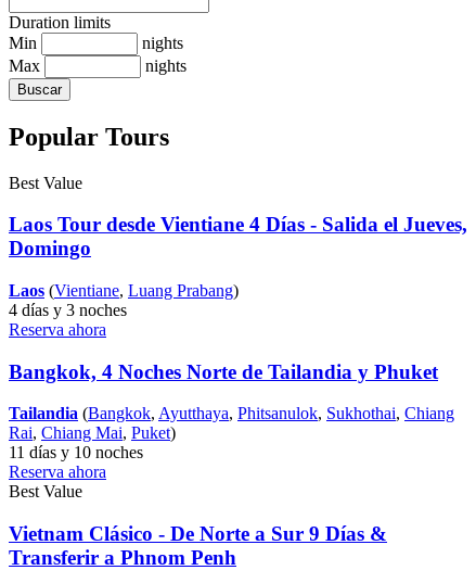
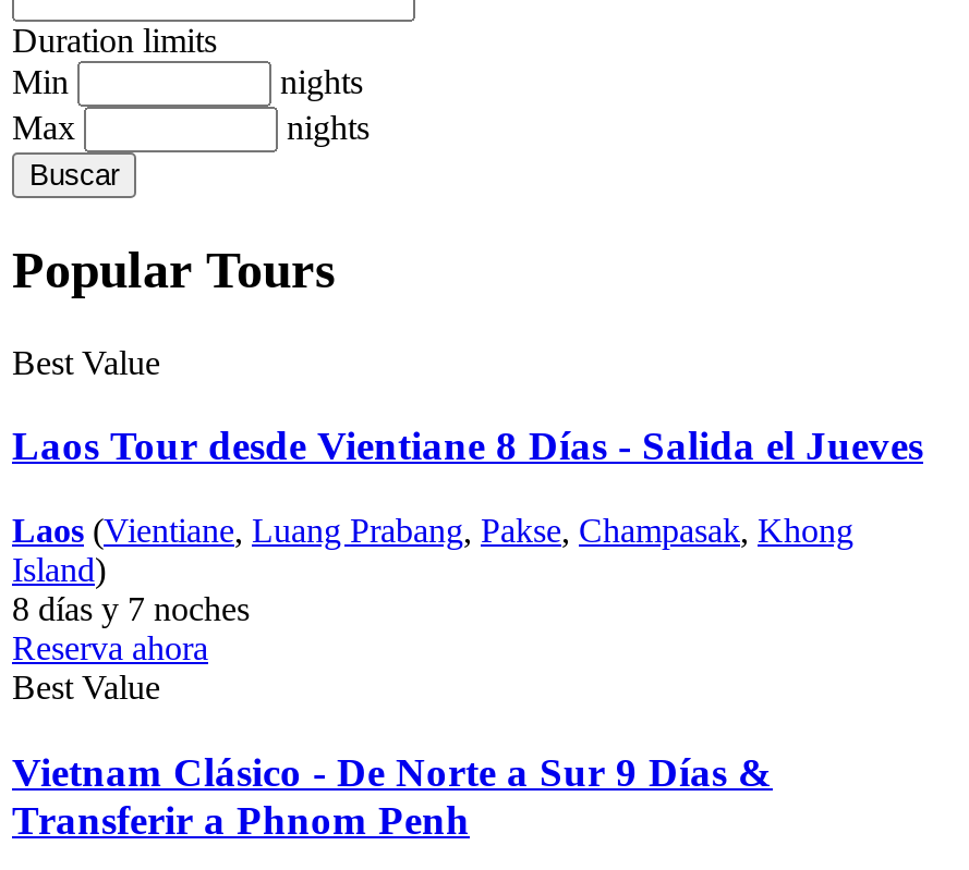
- Laos Tour desde Vientiane 4 Días - Salida el Jueves,
- Domingo
- Laos (Vientiane, Luang Prabang)
- 4 días y 3 noches
- Reserva ahora
- Bangkok, 4 Noches Norte de Tailandia y Phuket
- Tailandia (Bangkok, Ayutthaya, Phitsanulok, Sukhothai, Chiang
- Rai, Chiang Mai, Puket)
- 11 días y 10 noches
+ Laos Tour desde Vientiane 8 Días - Salida el Jueves
+ Laos (Vientiane, Luang Prabang, Pakse, Champasak, Khong
+ Island)
+ 8 días y 7 noches
